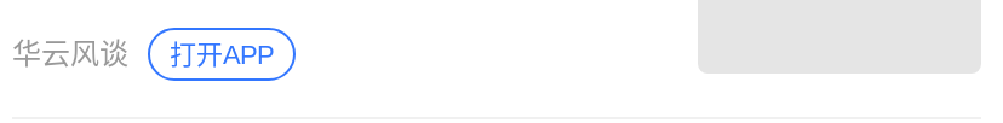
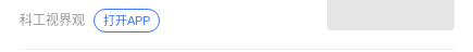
- 华云风谈
+ 科工视界观
